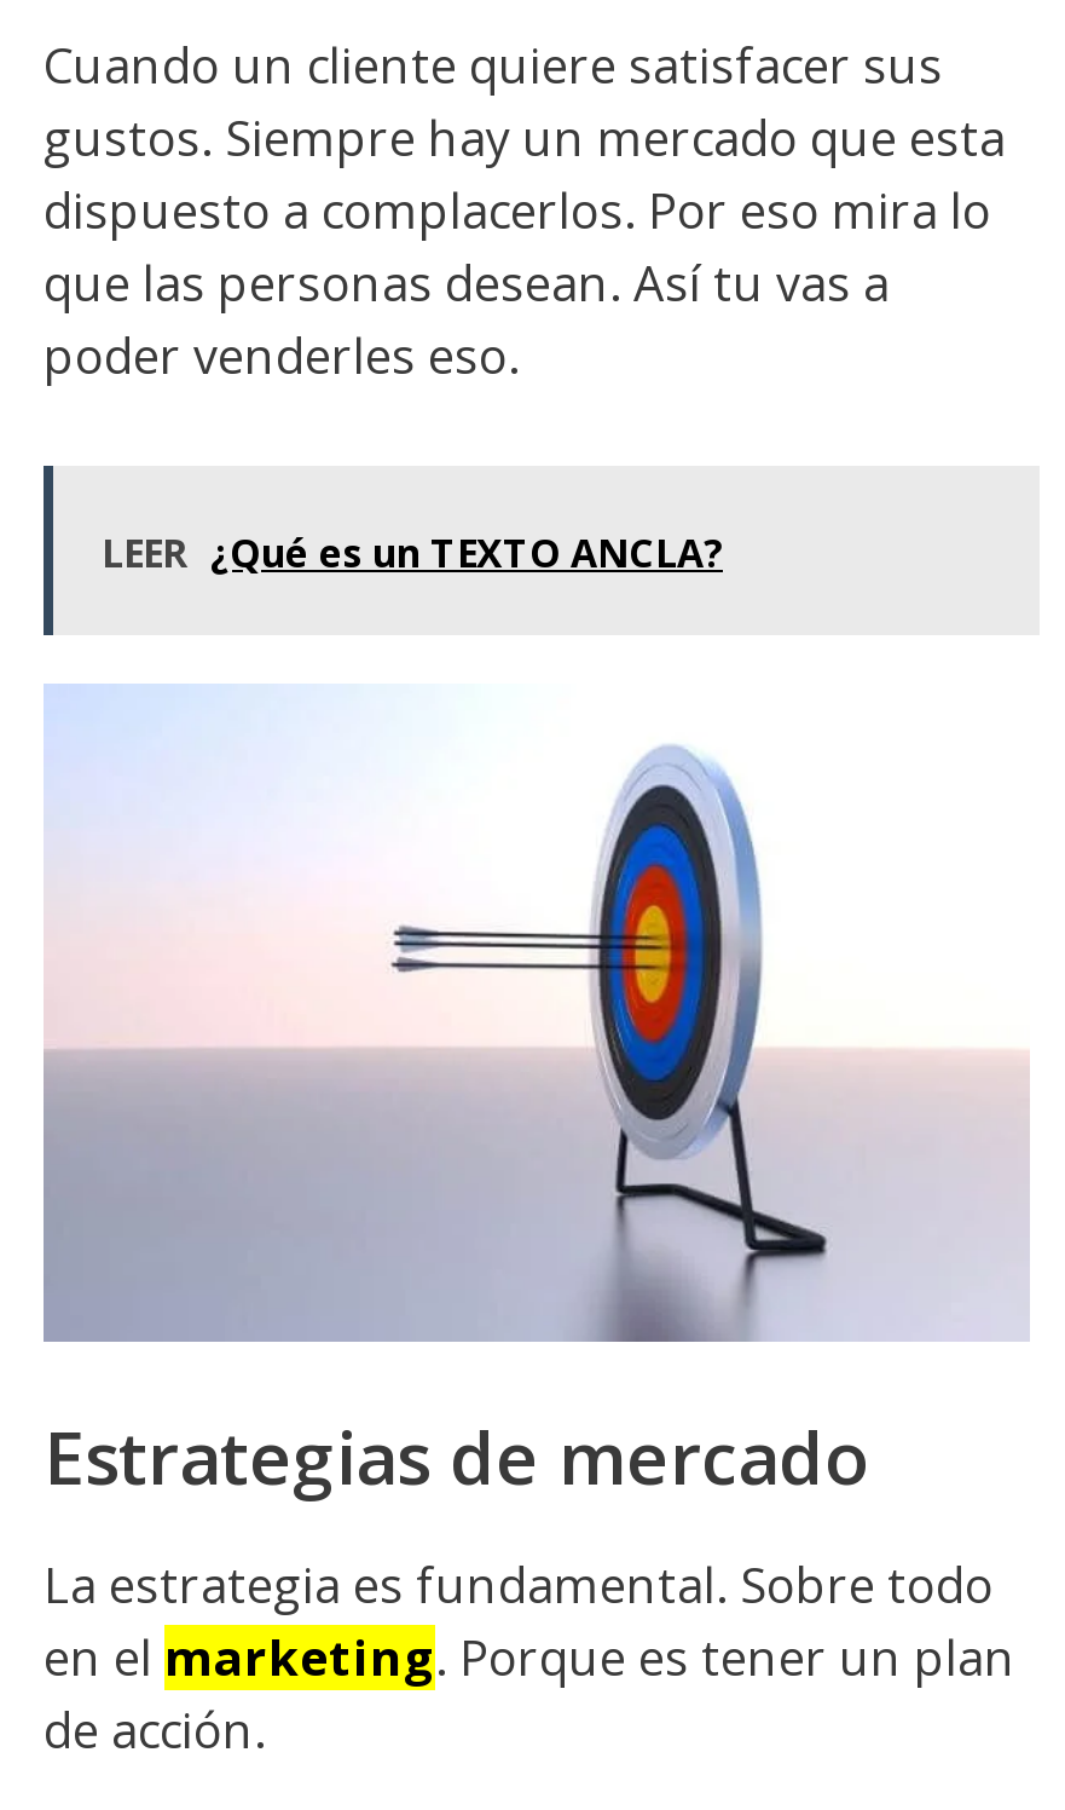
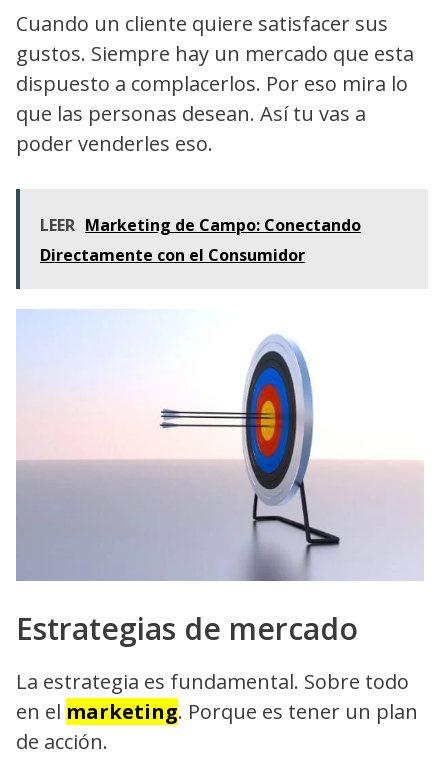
- LEER ¿Qué es un TEXTO ANCLA?
+ LEER Marketing de Campo: Conectando
+ Directamente con el Consumidor
